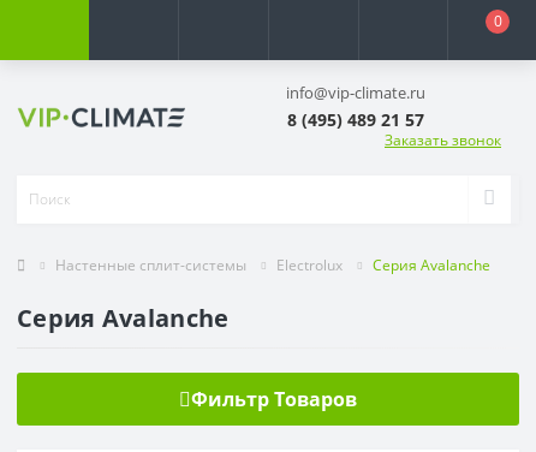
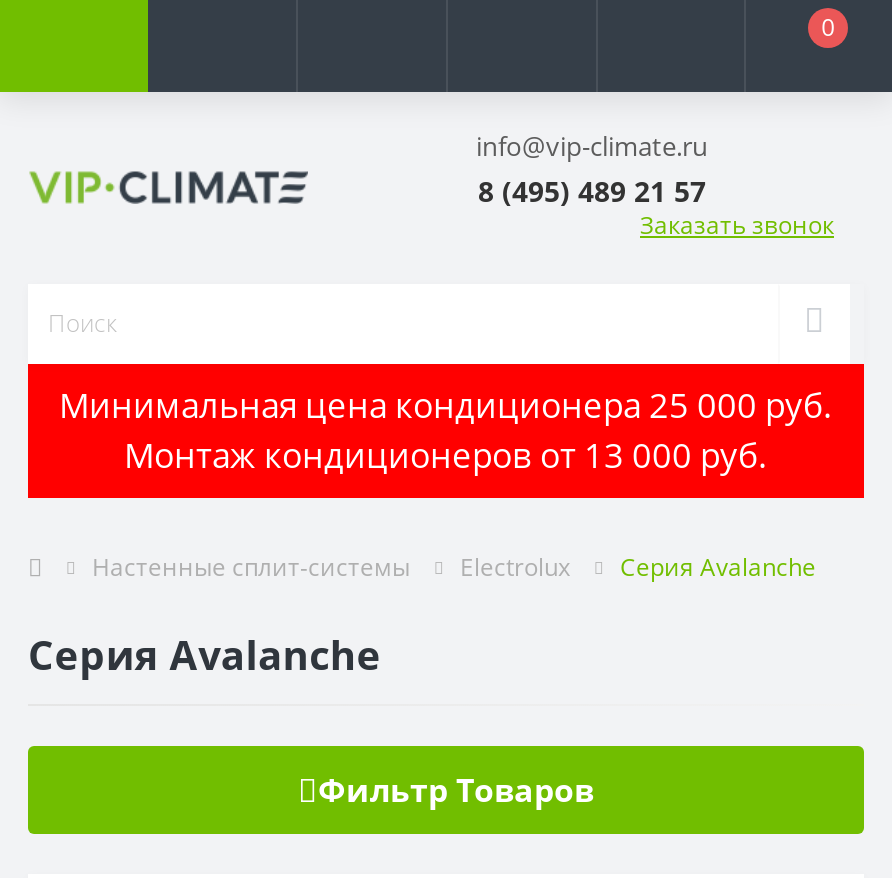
+ Минимальная цена кондиционера 25 000 руб.
+ Монтаж кондиционеров от 13 000 руб.
